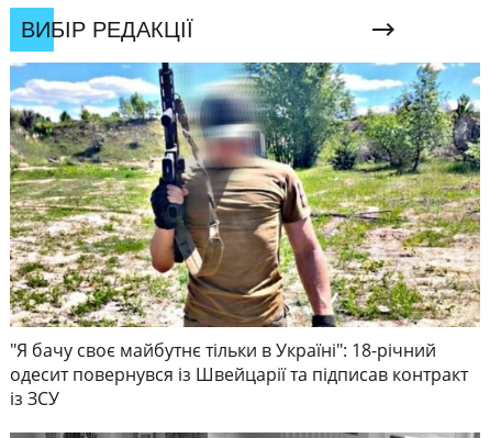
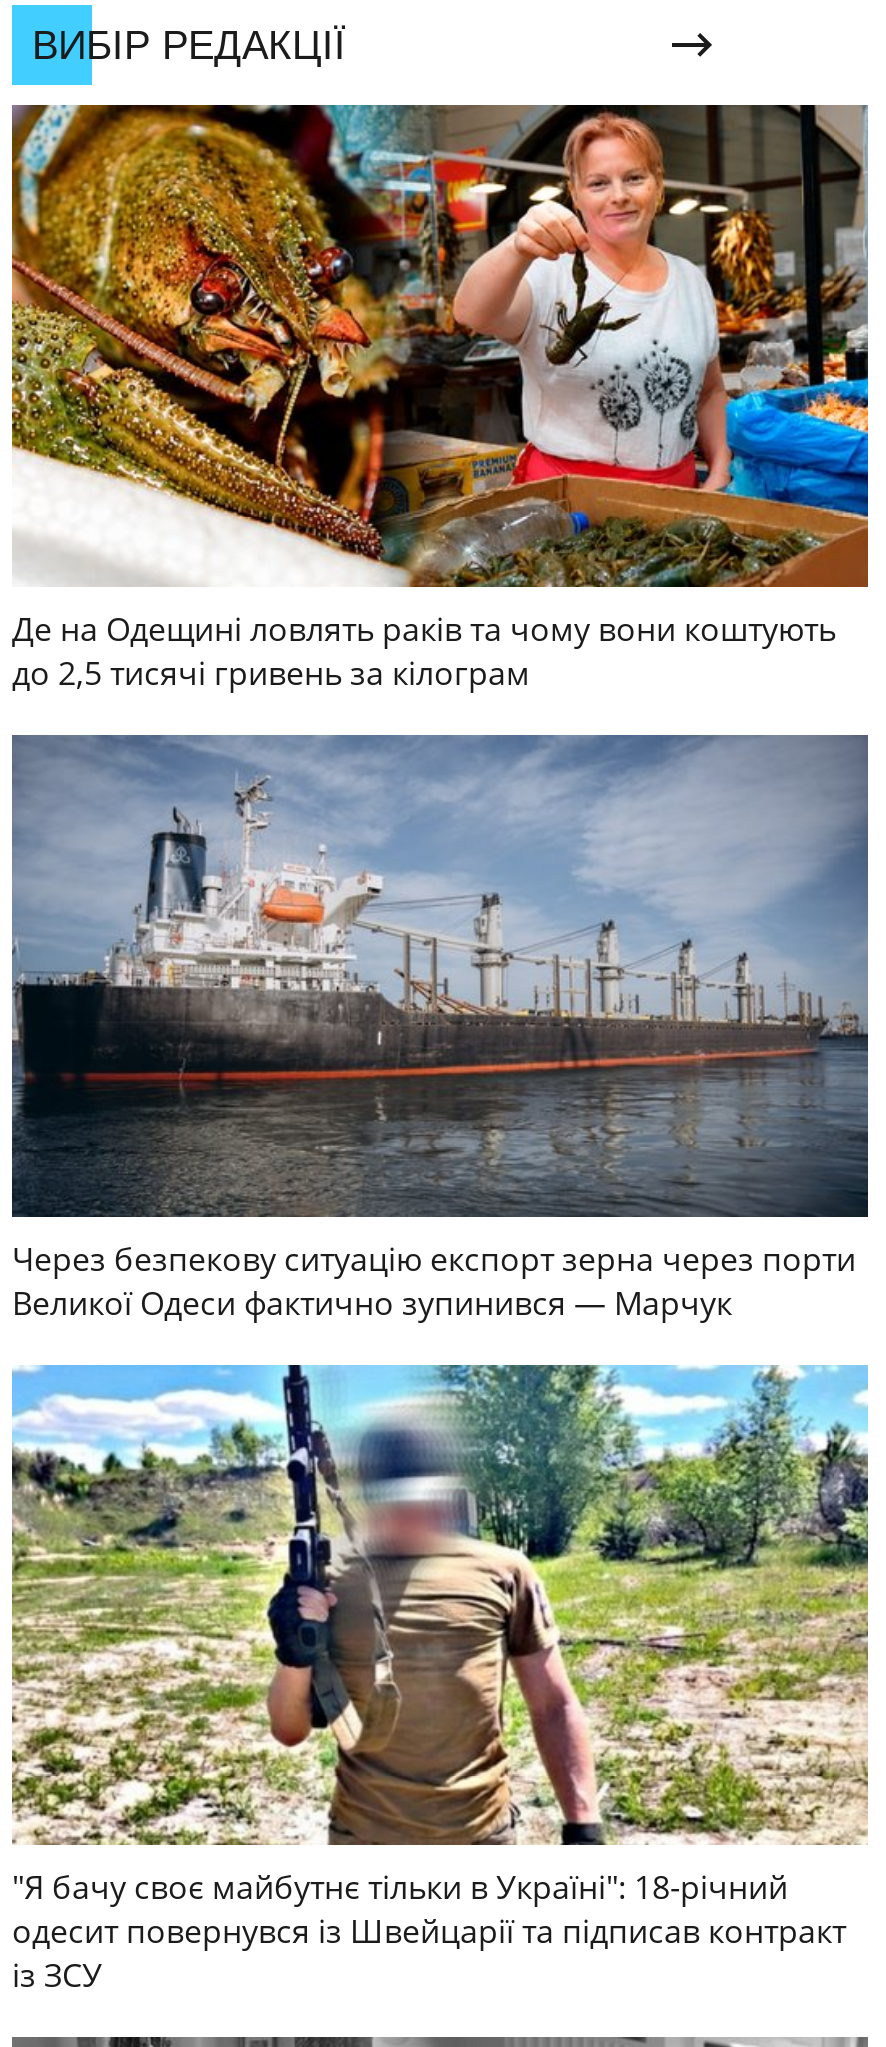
+ [image]
+ Де на Одещині ловлять раків та чому вони коштують
+ до 2,5 тисячі гривень за кілограм

+ [image]
+ Через безпекову ситуацію експорт зерна через порти
+ Великої Одеси фактично зупинився — Марчук
